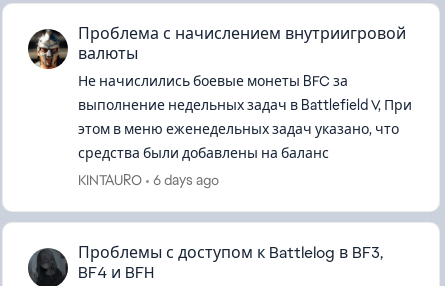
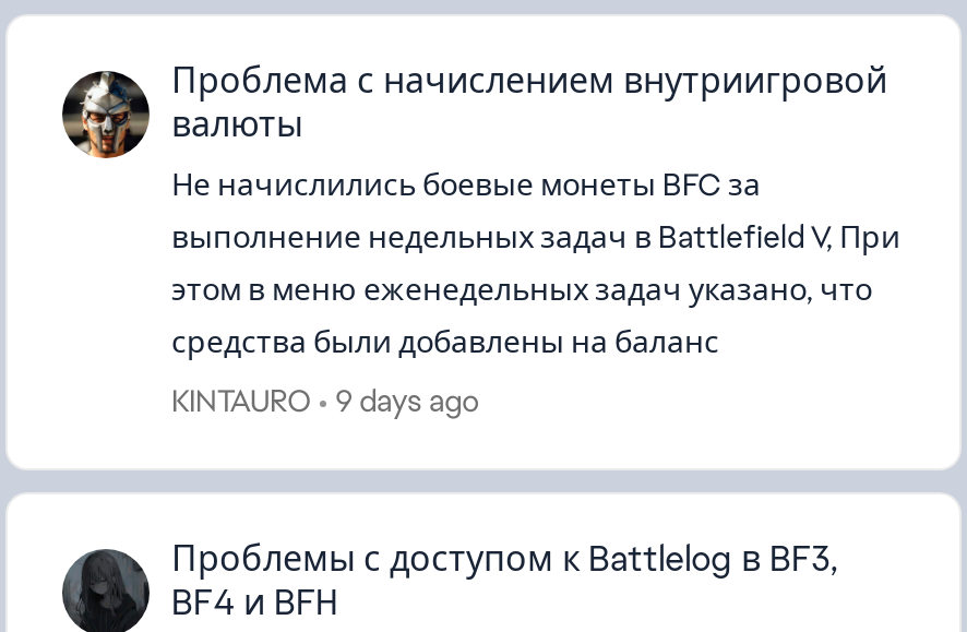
- KINTAURO 6 days ago
+ KINTAURO 9 days ago
